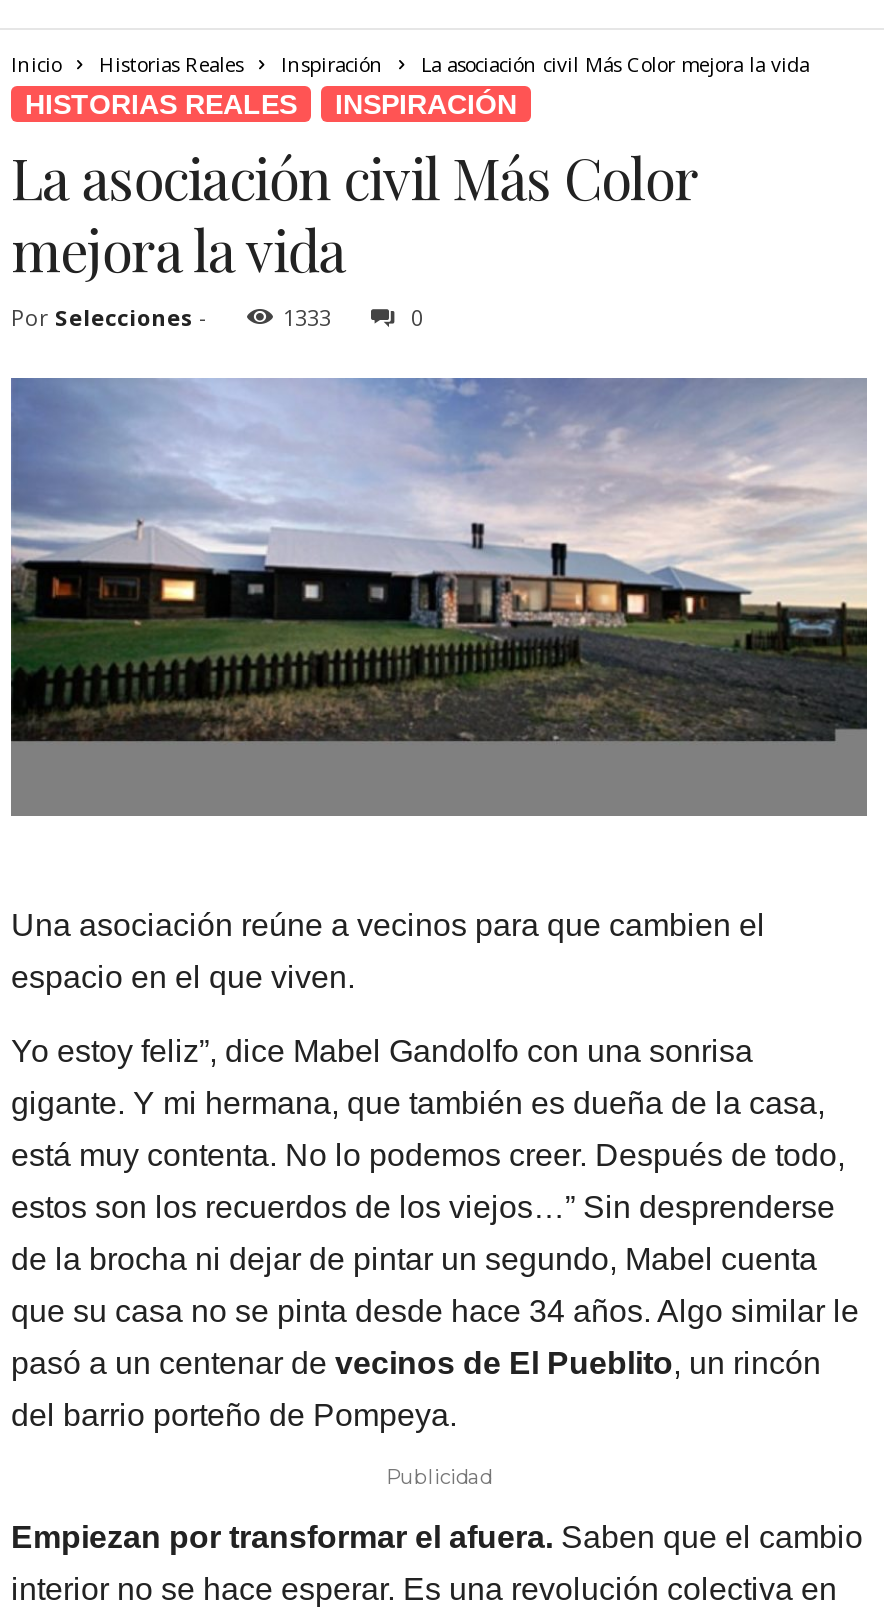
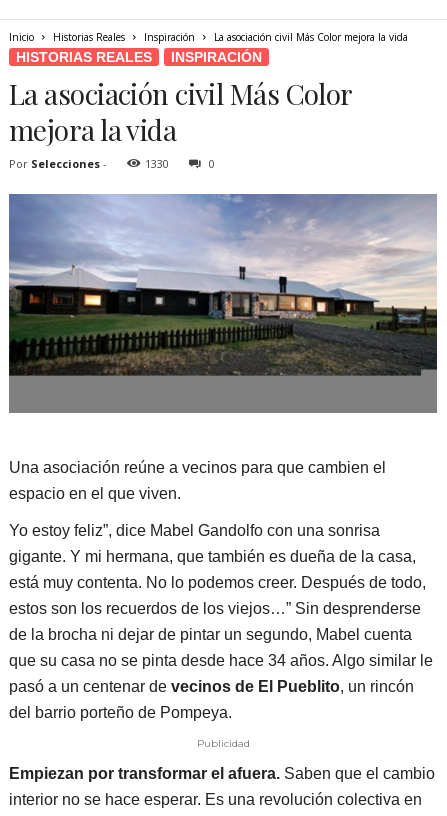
- 1333
+ 1330
